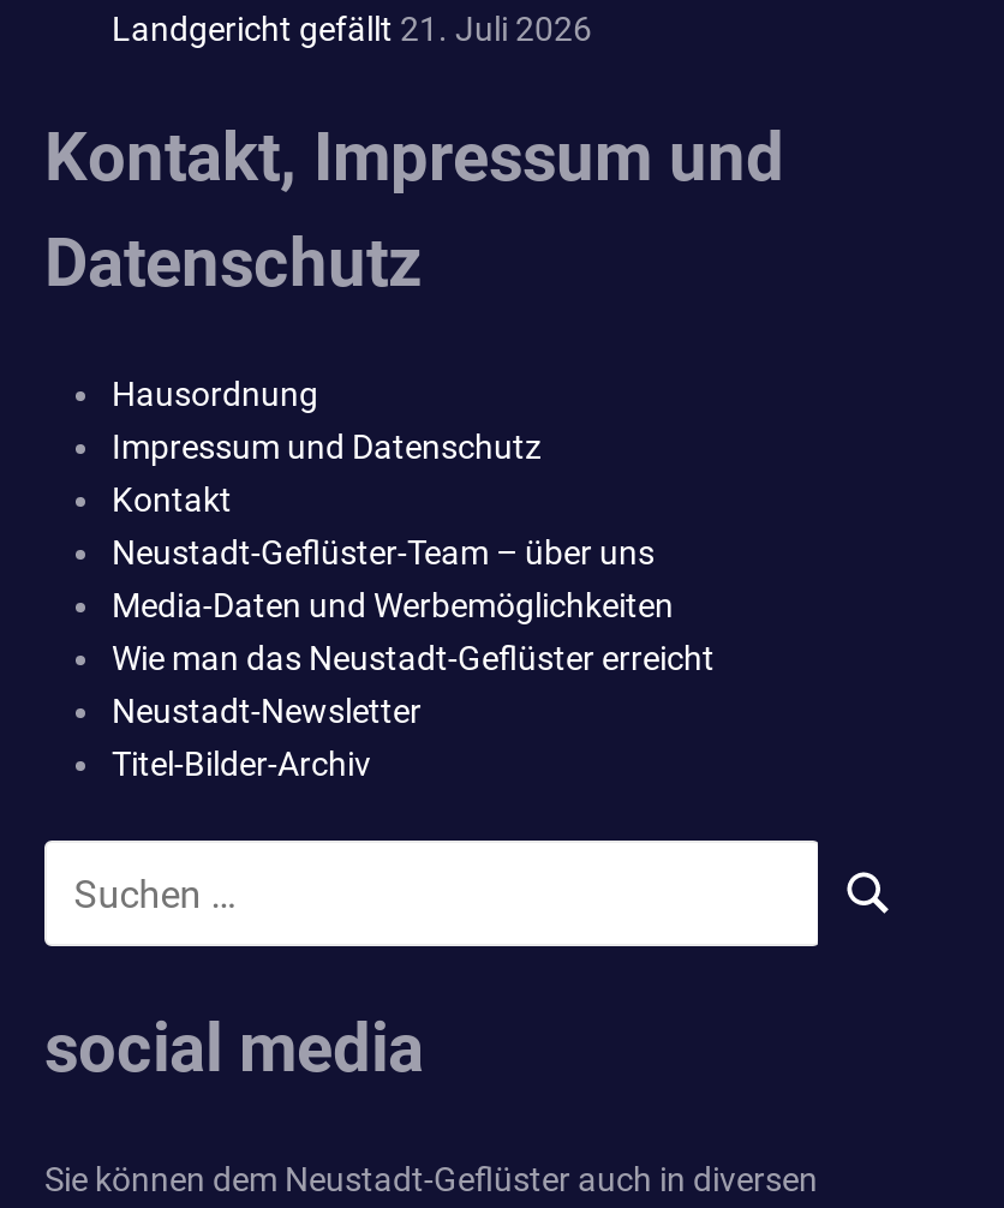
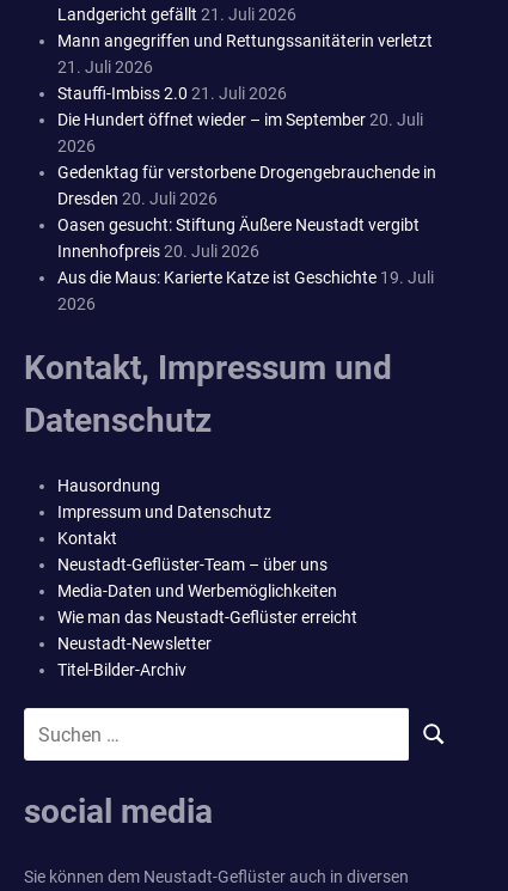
+ Mann angegriffen und Rettungssanitäterin verletzt
+ 21. Juli 2026
+ Stauffi-Imbiss 2.0 21. Juli 2026
+ Die Hundert öffnet wieder – im September 20. Juli
+ 2026
+ Gedenktag für verstorbene Drogengebrauchende in
+ Dresden 20. Juli 2026
+ Oasen gesucht: Stiftung Äußere Neustadt vergibt
+ Innenhofpreis 20. Juli 2026
+ Aus die Maus: Karierte Katze ist Geschichte 19. Juli
+ 2026
